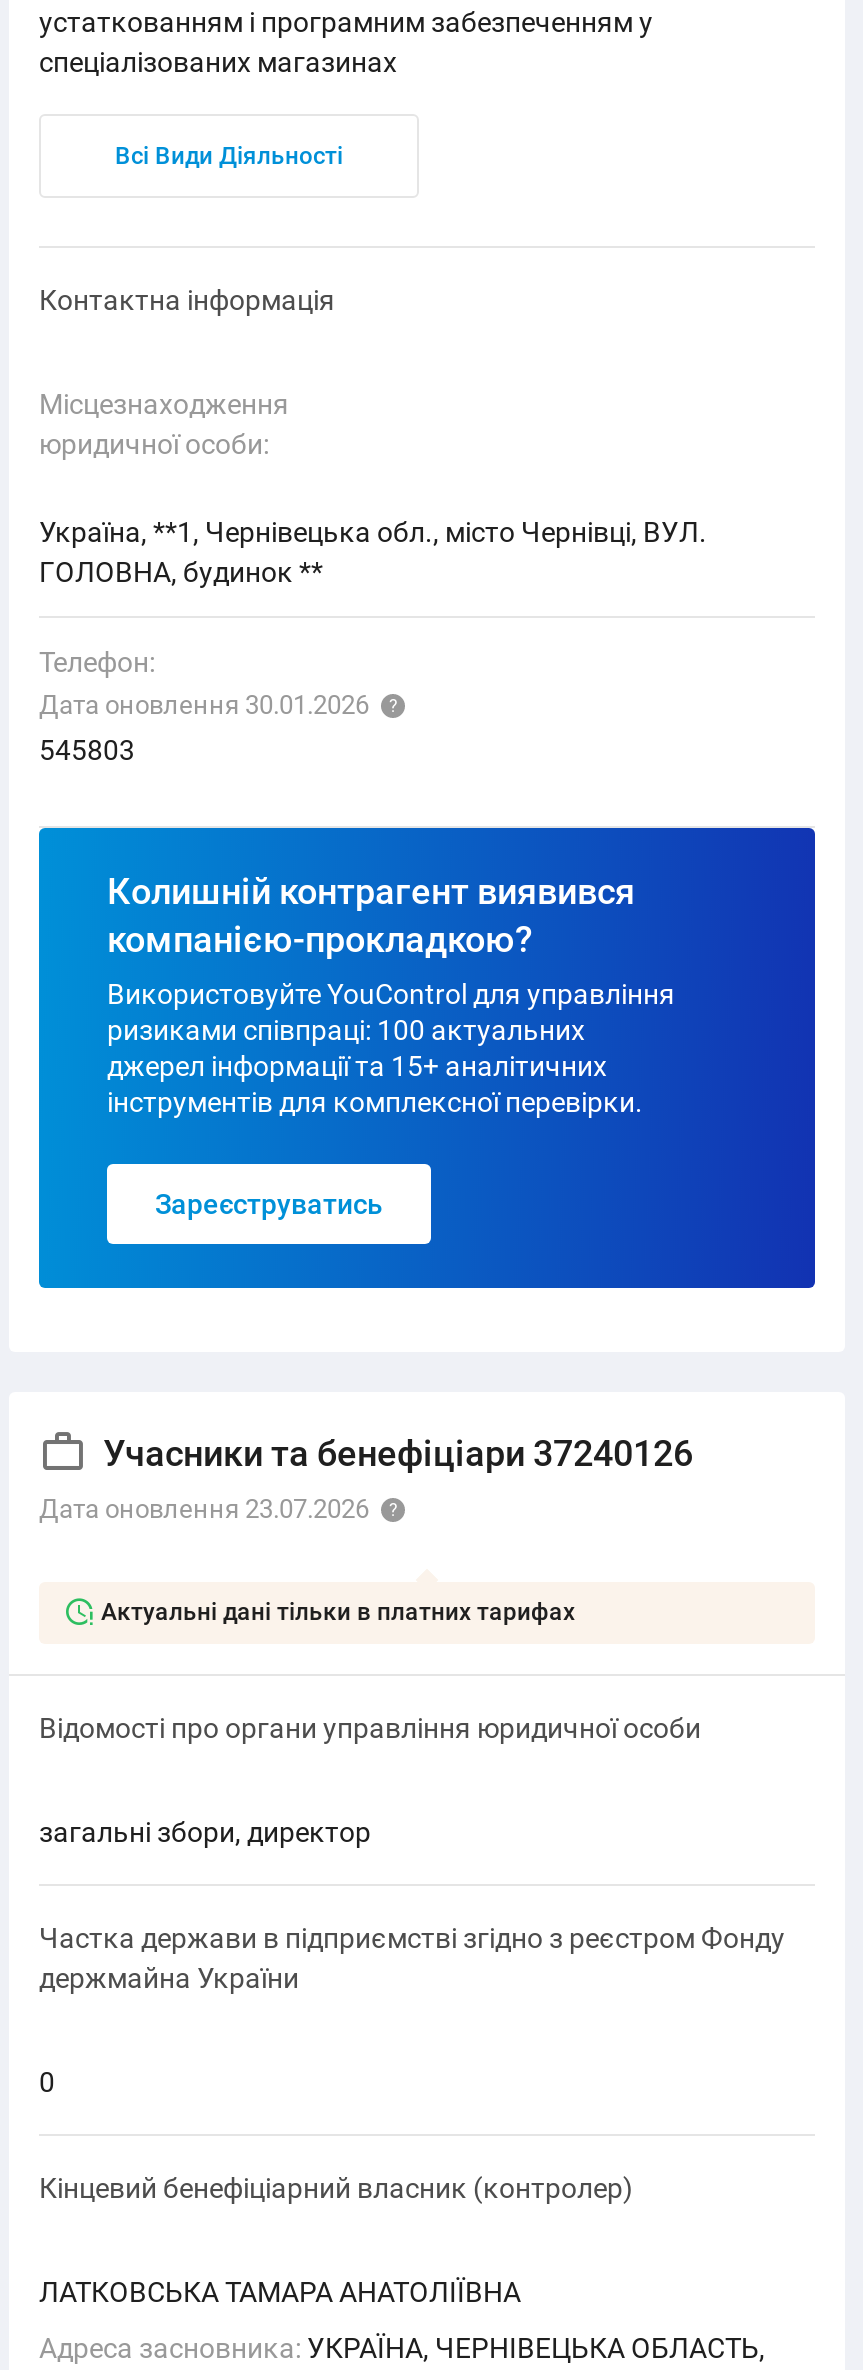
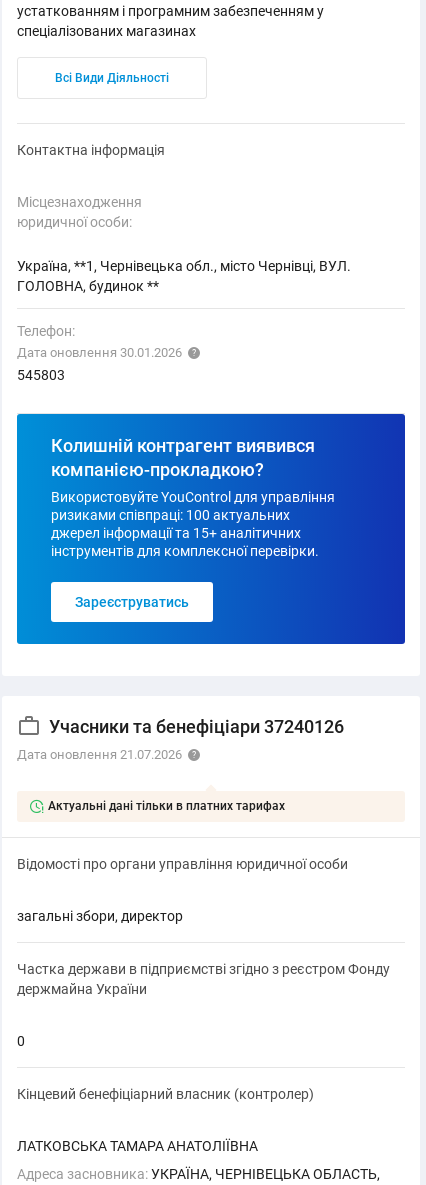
- Дата оновлення 23.07.2026
+ Дата оновлення 21.07.2026
